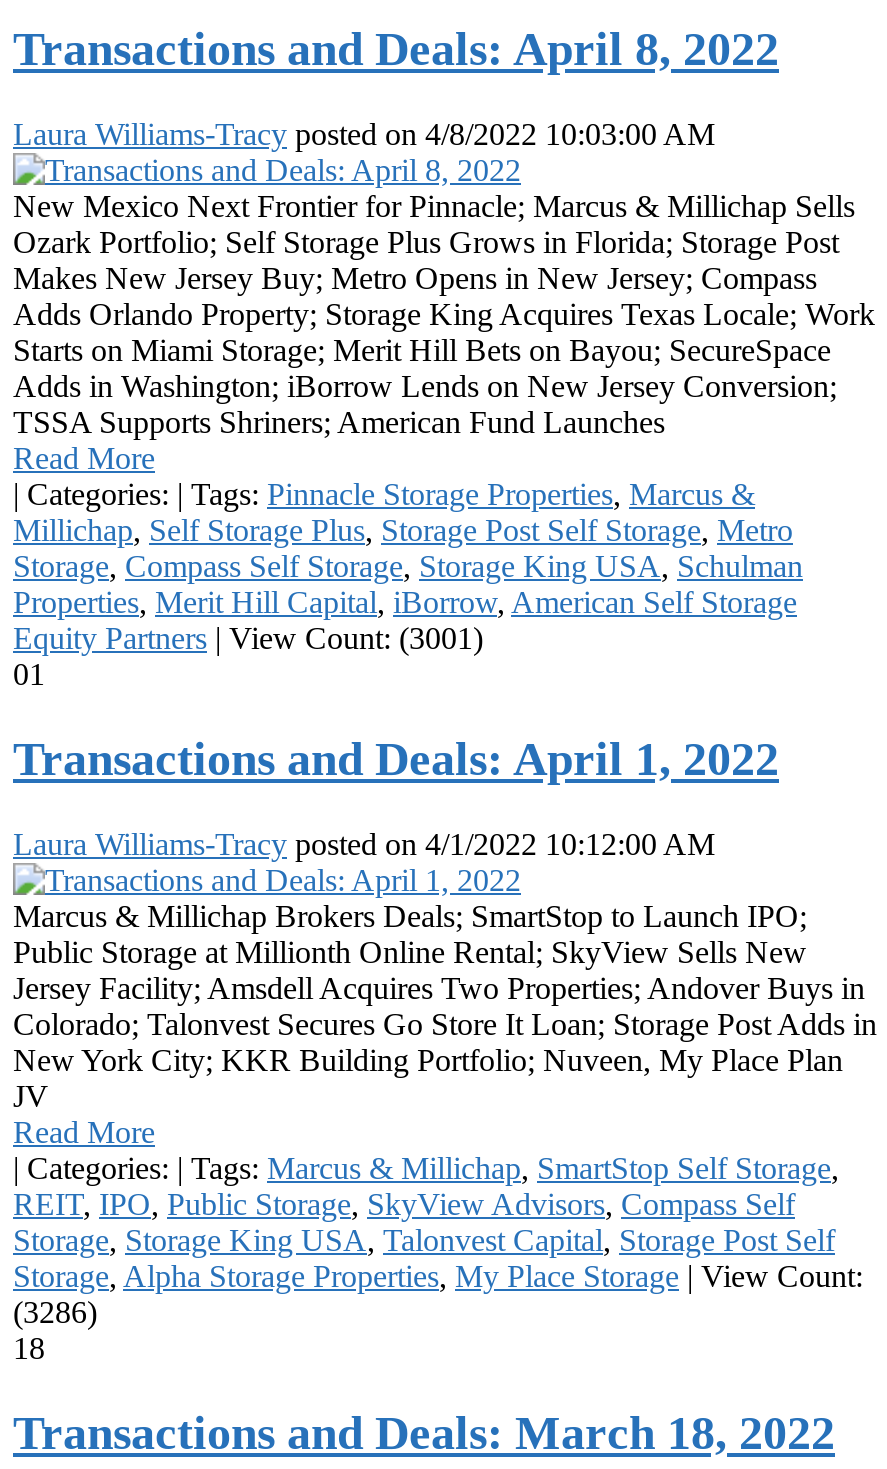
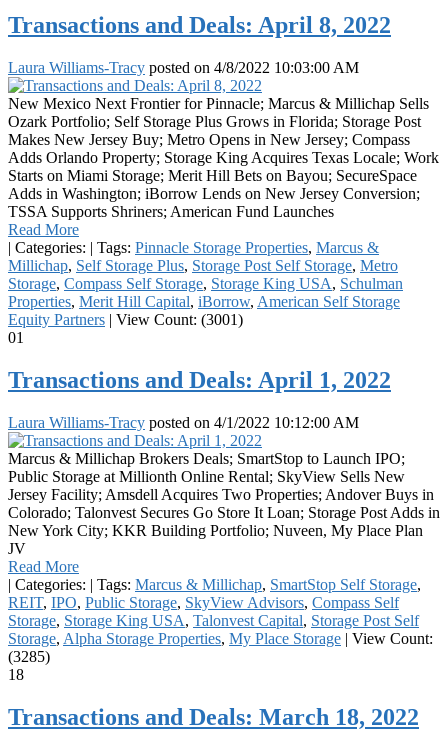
- (3286)
+ (3285)
